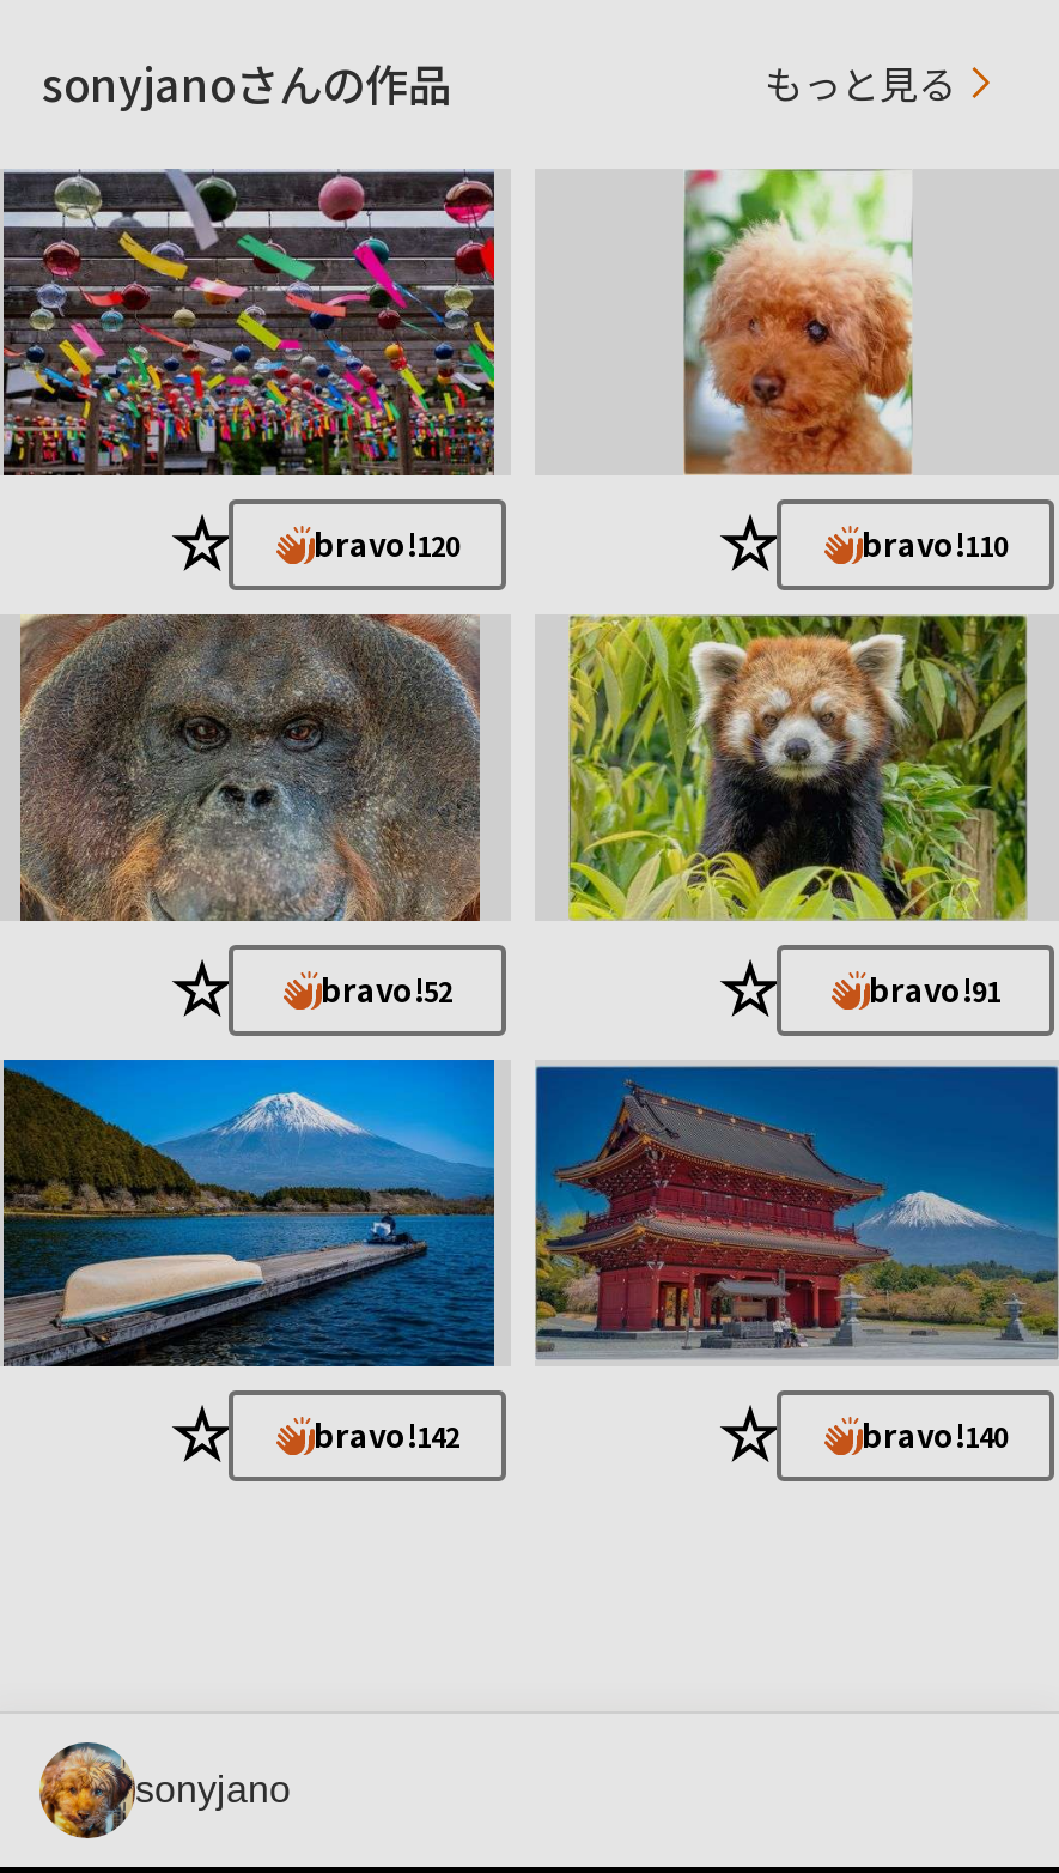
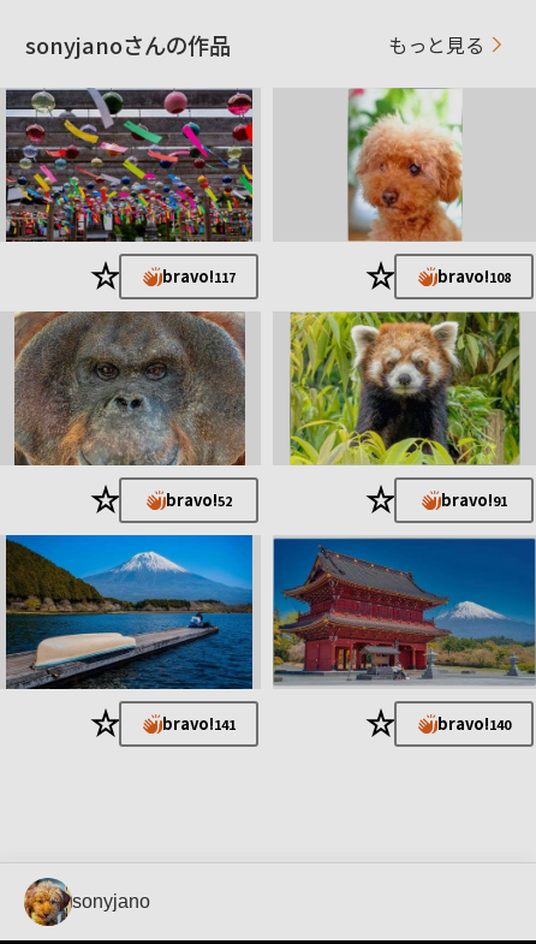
- bravo!120
+ bravo!117

- bravo!110
+ bravo!108

- bravo!142
+ bravo!141
